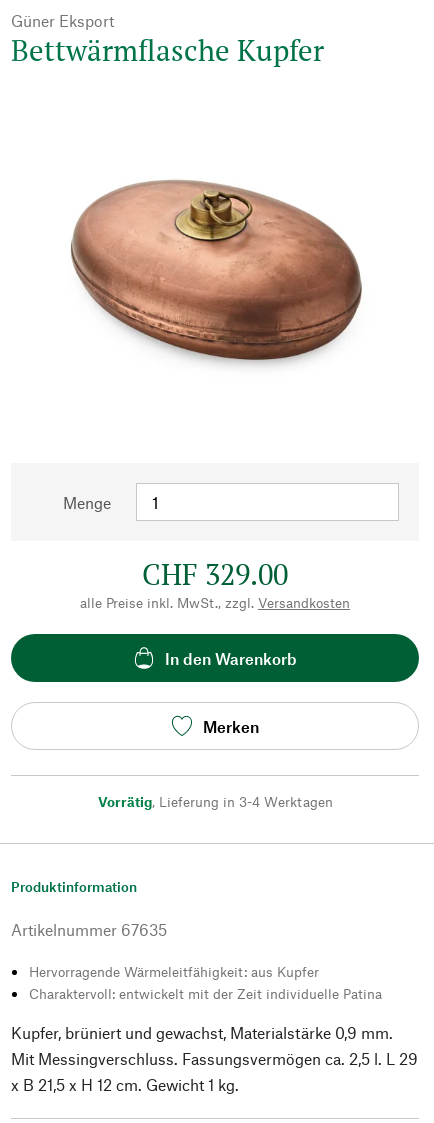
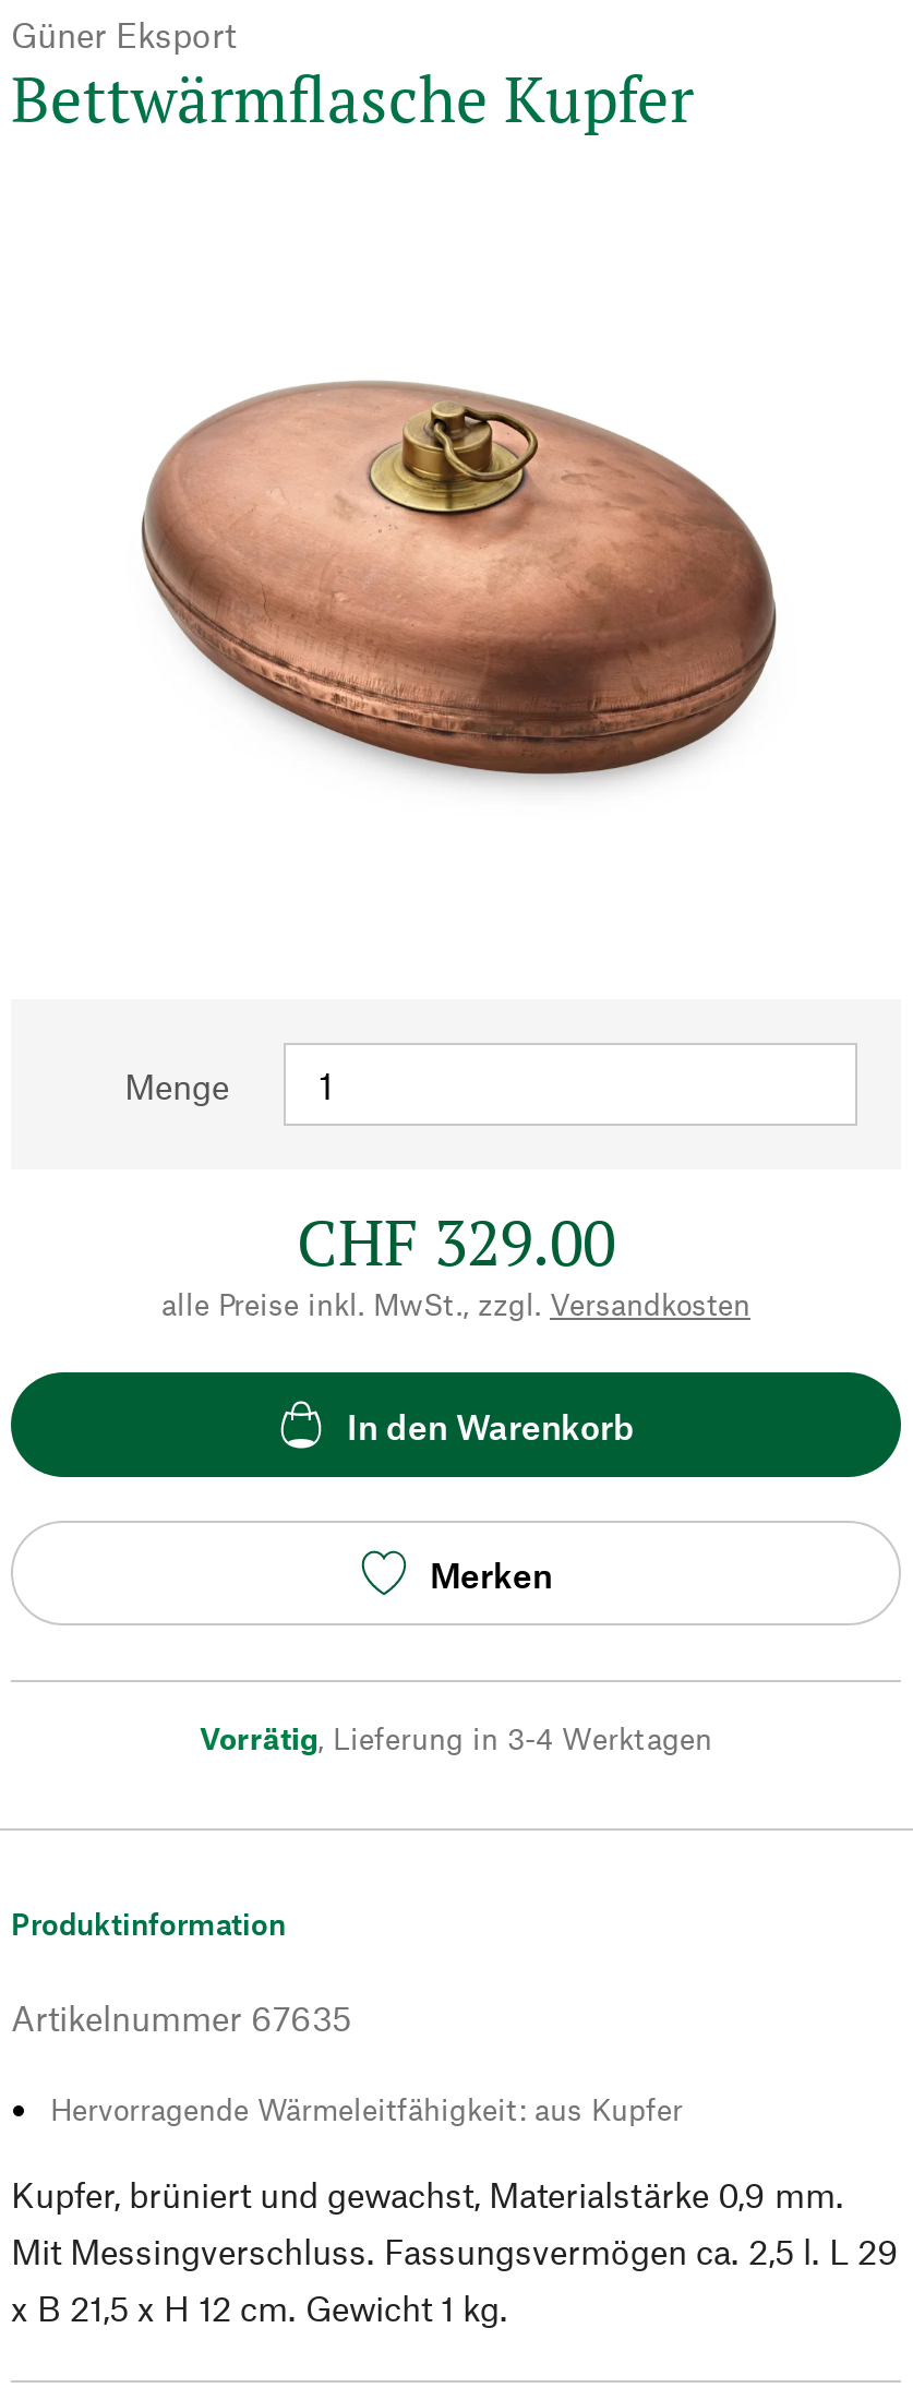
- Charaktervoll: entwickelt mit der Zeit individuelle Patina
